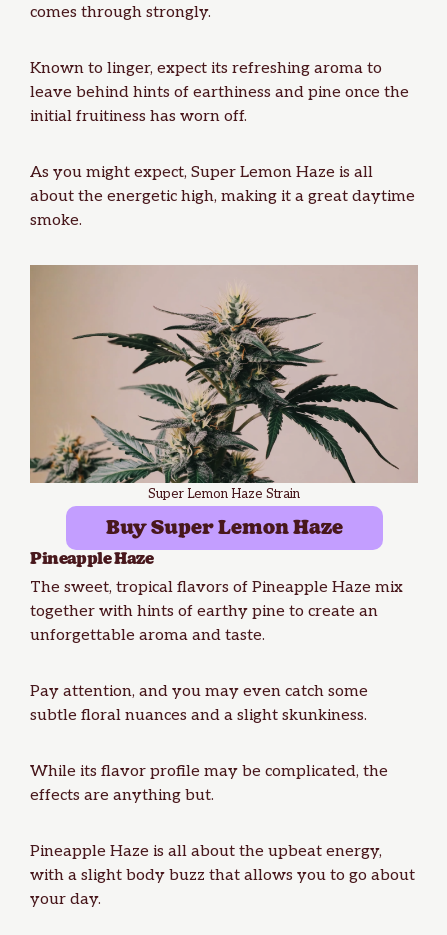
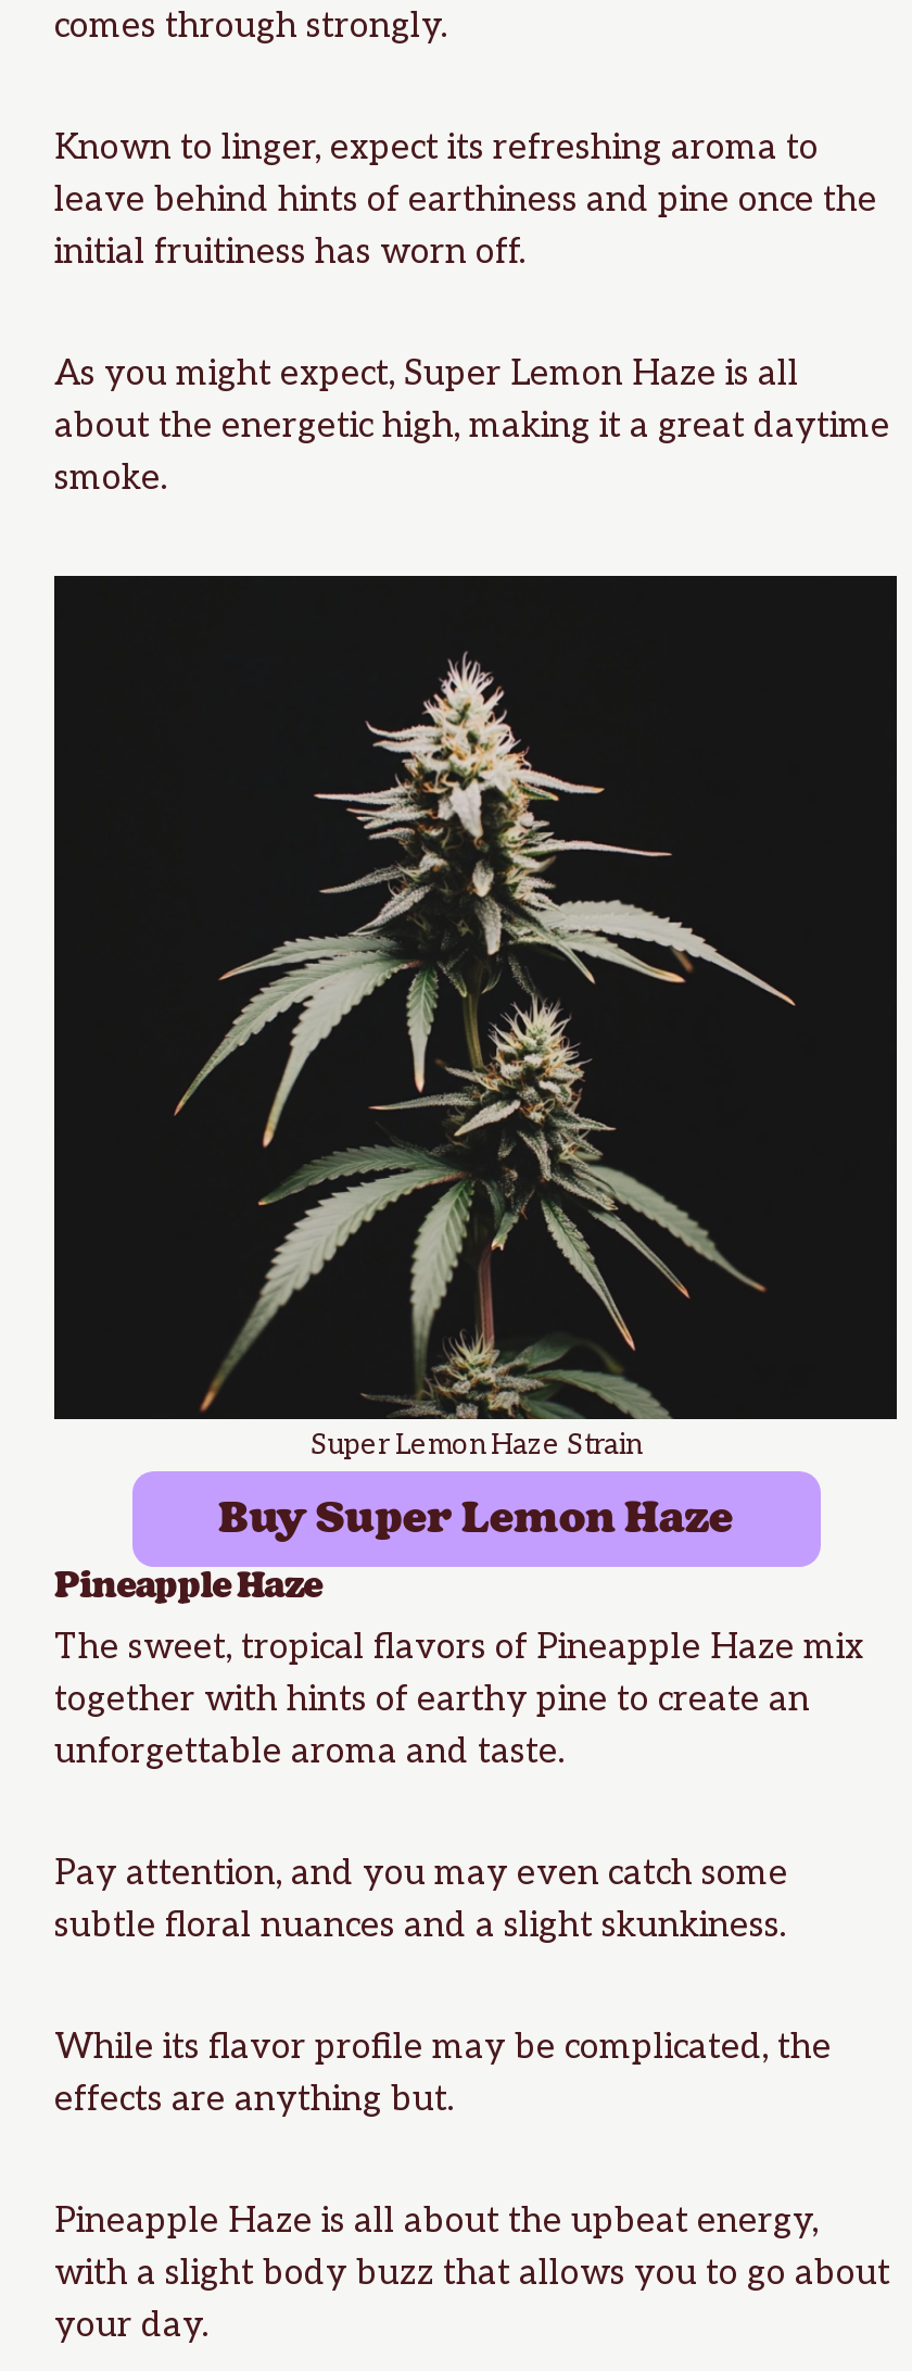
- [image]
+ [image]
